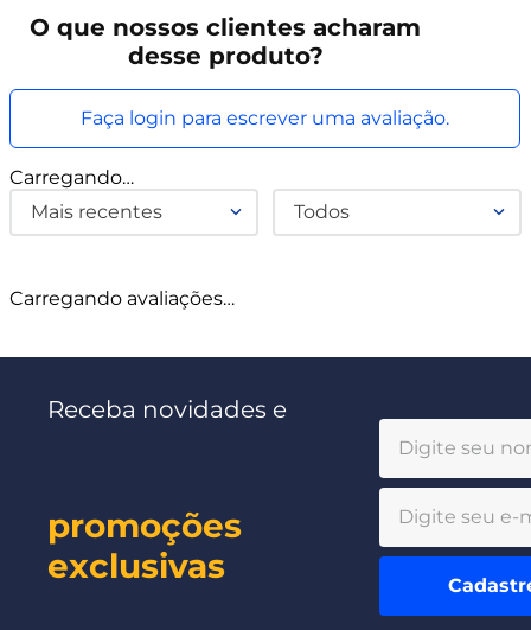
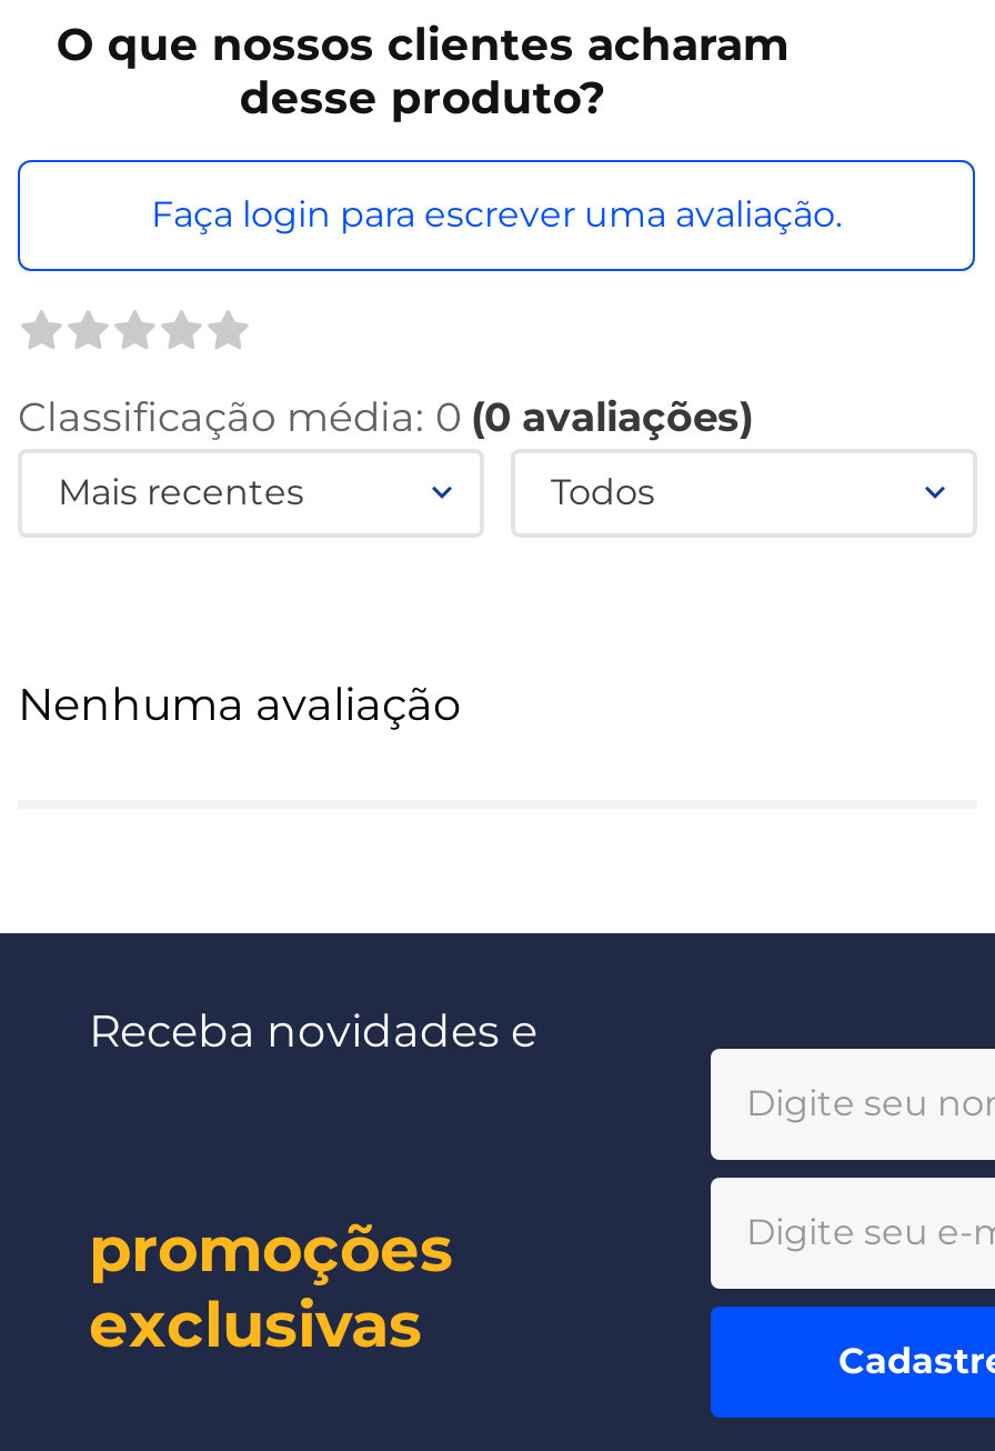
- Carregando…
+ Classificação média: 0 (0 avaliações)

- Carregando avaliações…
+ Nenhuma avaliação
